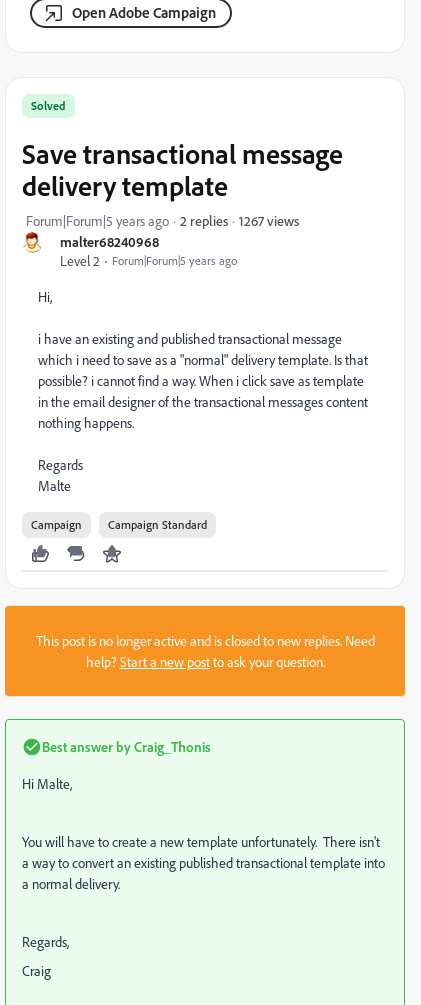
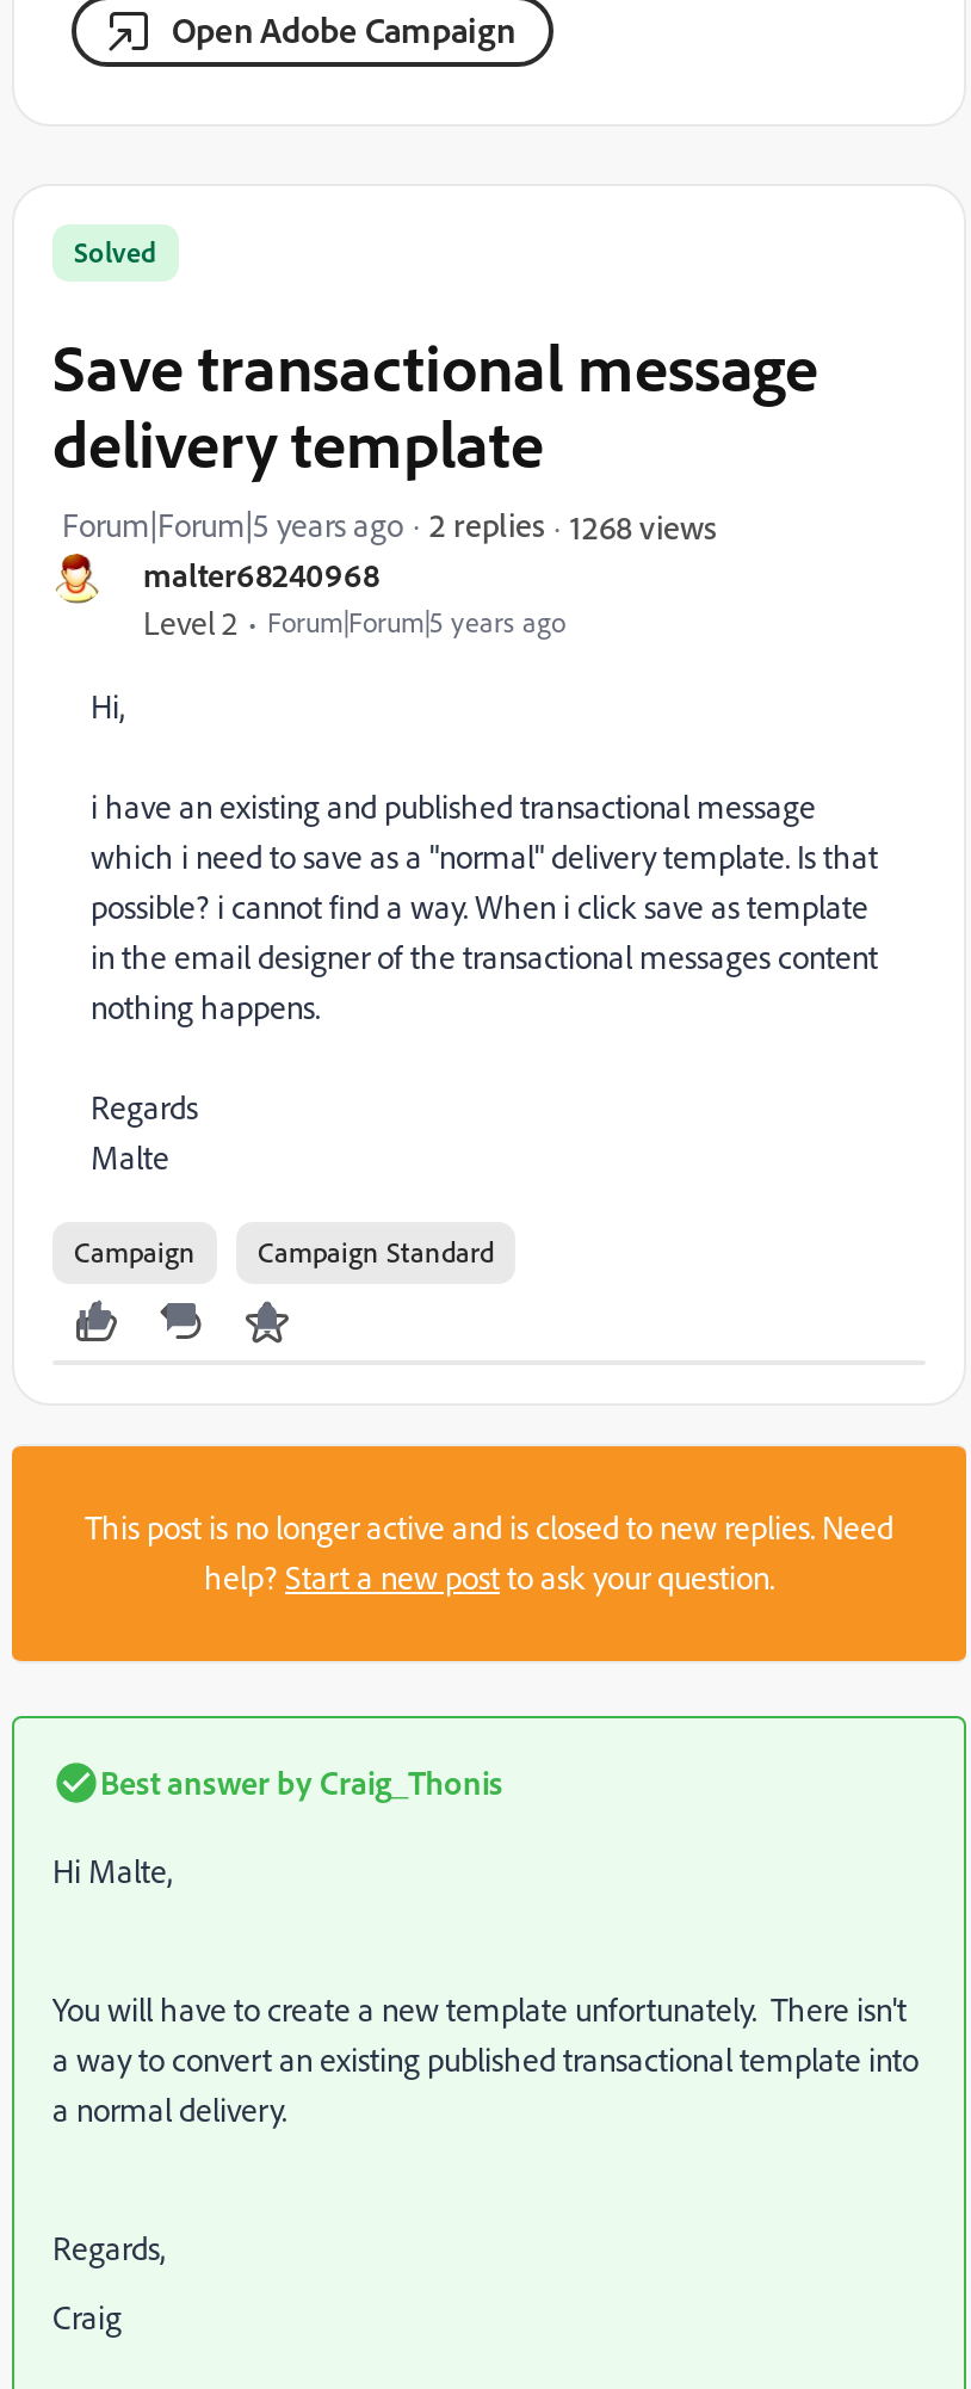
- 1267 views
+ 1268 views
